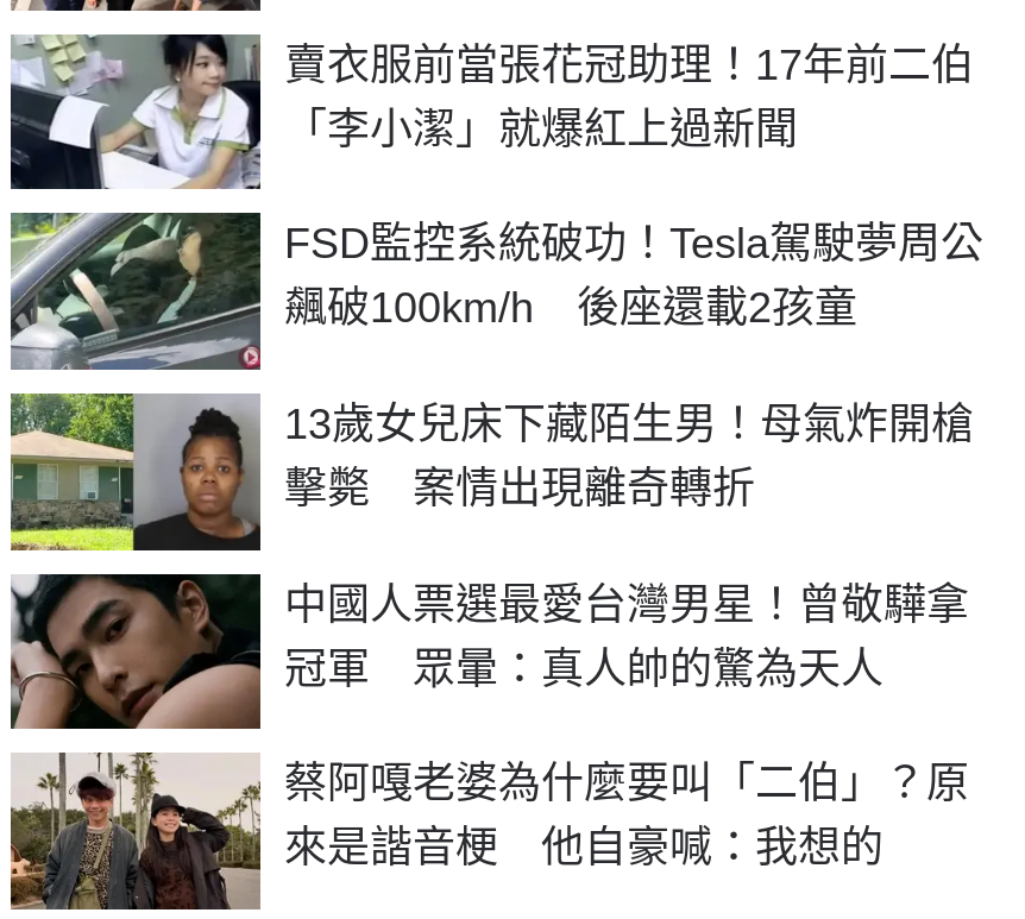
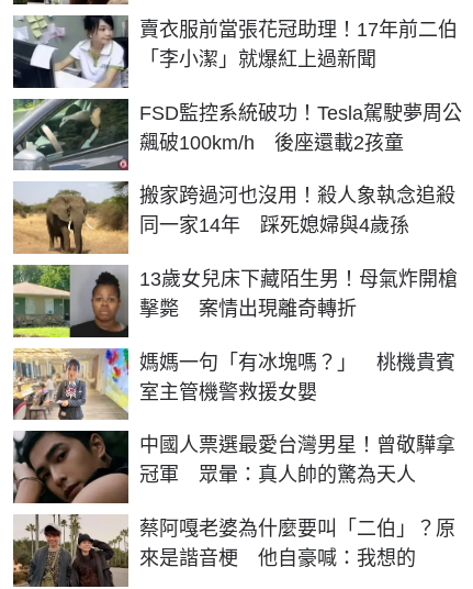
+ [image]
+ 搬家跨過河也沒用！殺人象執念追殺
+ 同一家14年 踩死媳婦與4歲孫

+ [image]
+ 媽媽一句「有冰塊嗎？」 桃機貴賓
+ 室主管機警救援女嬰
